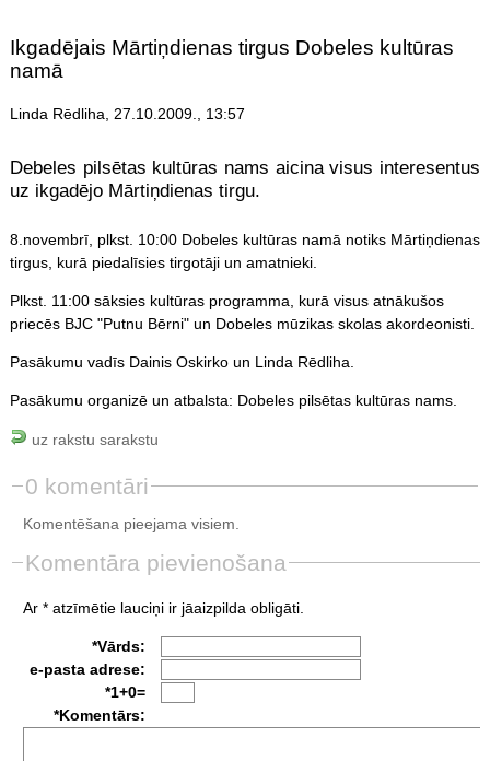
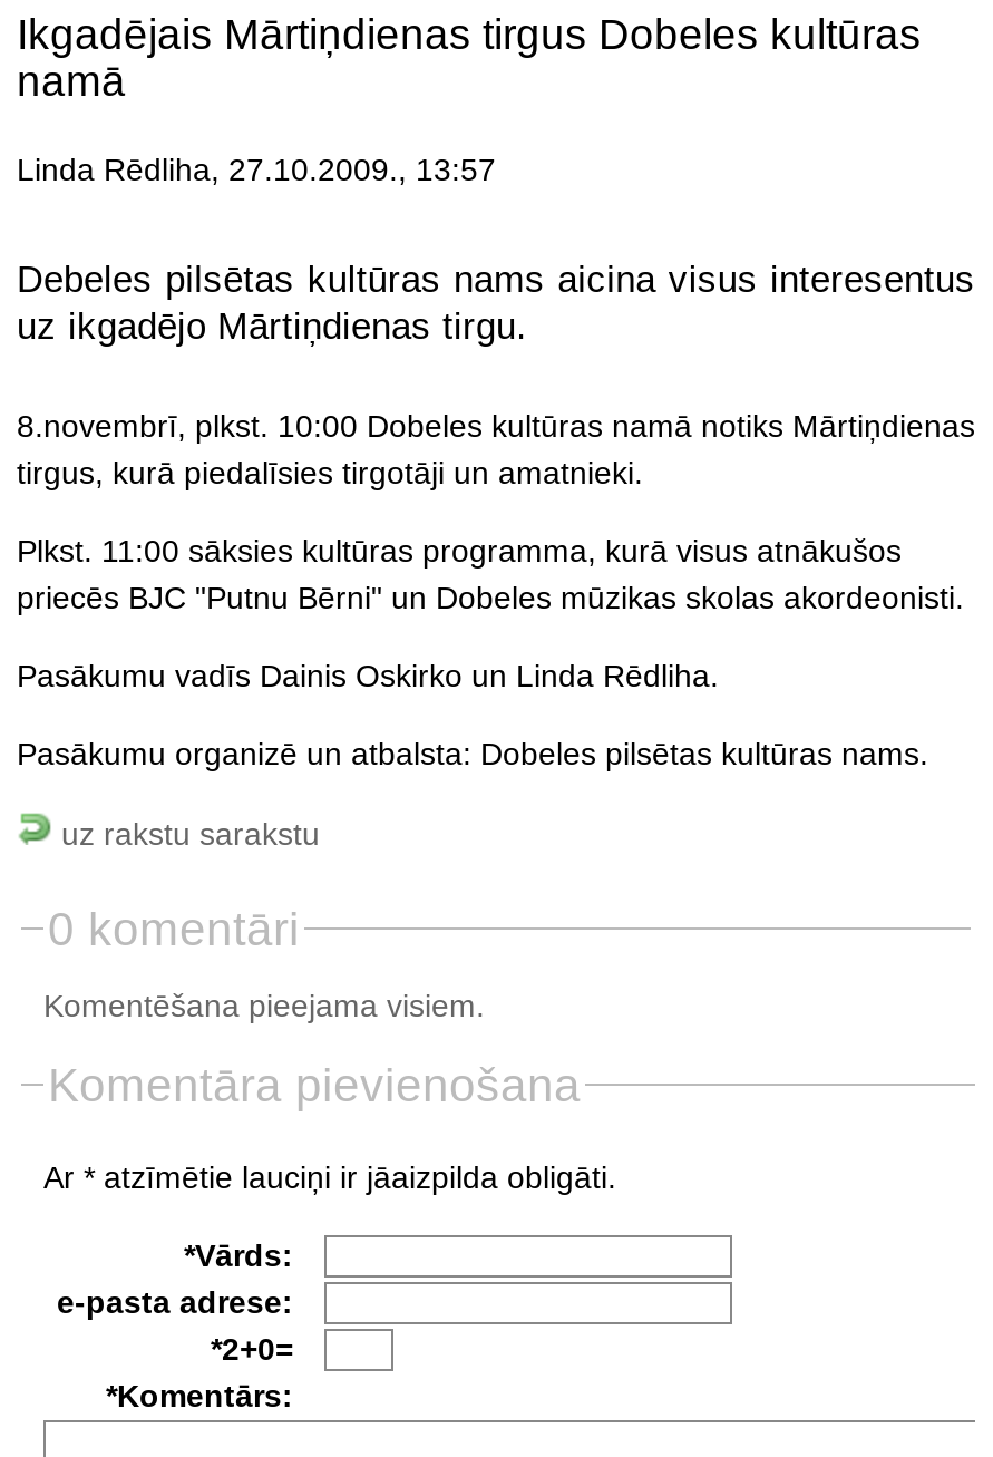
- *1+0=
+ *2+0=
